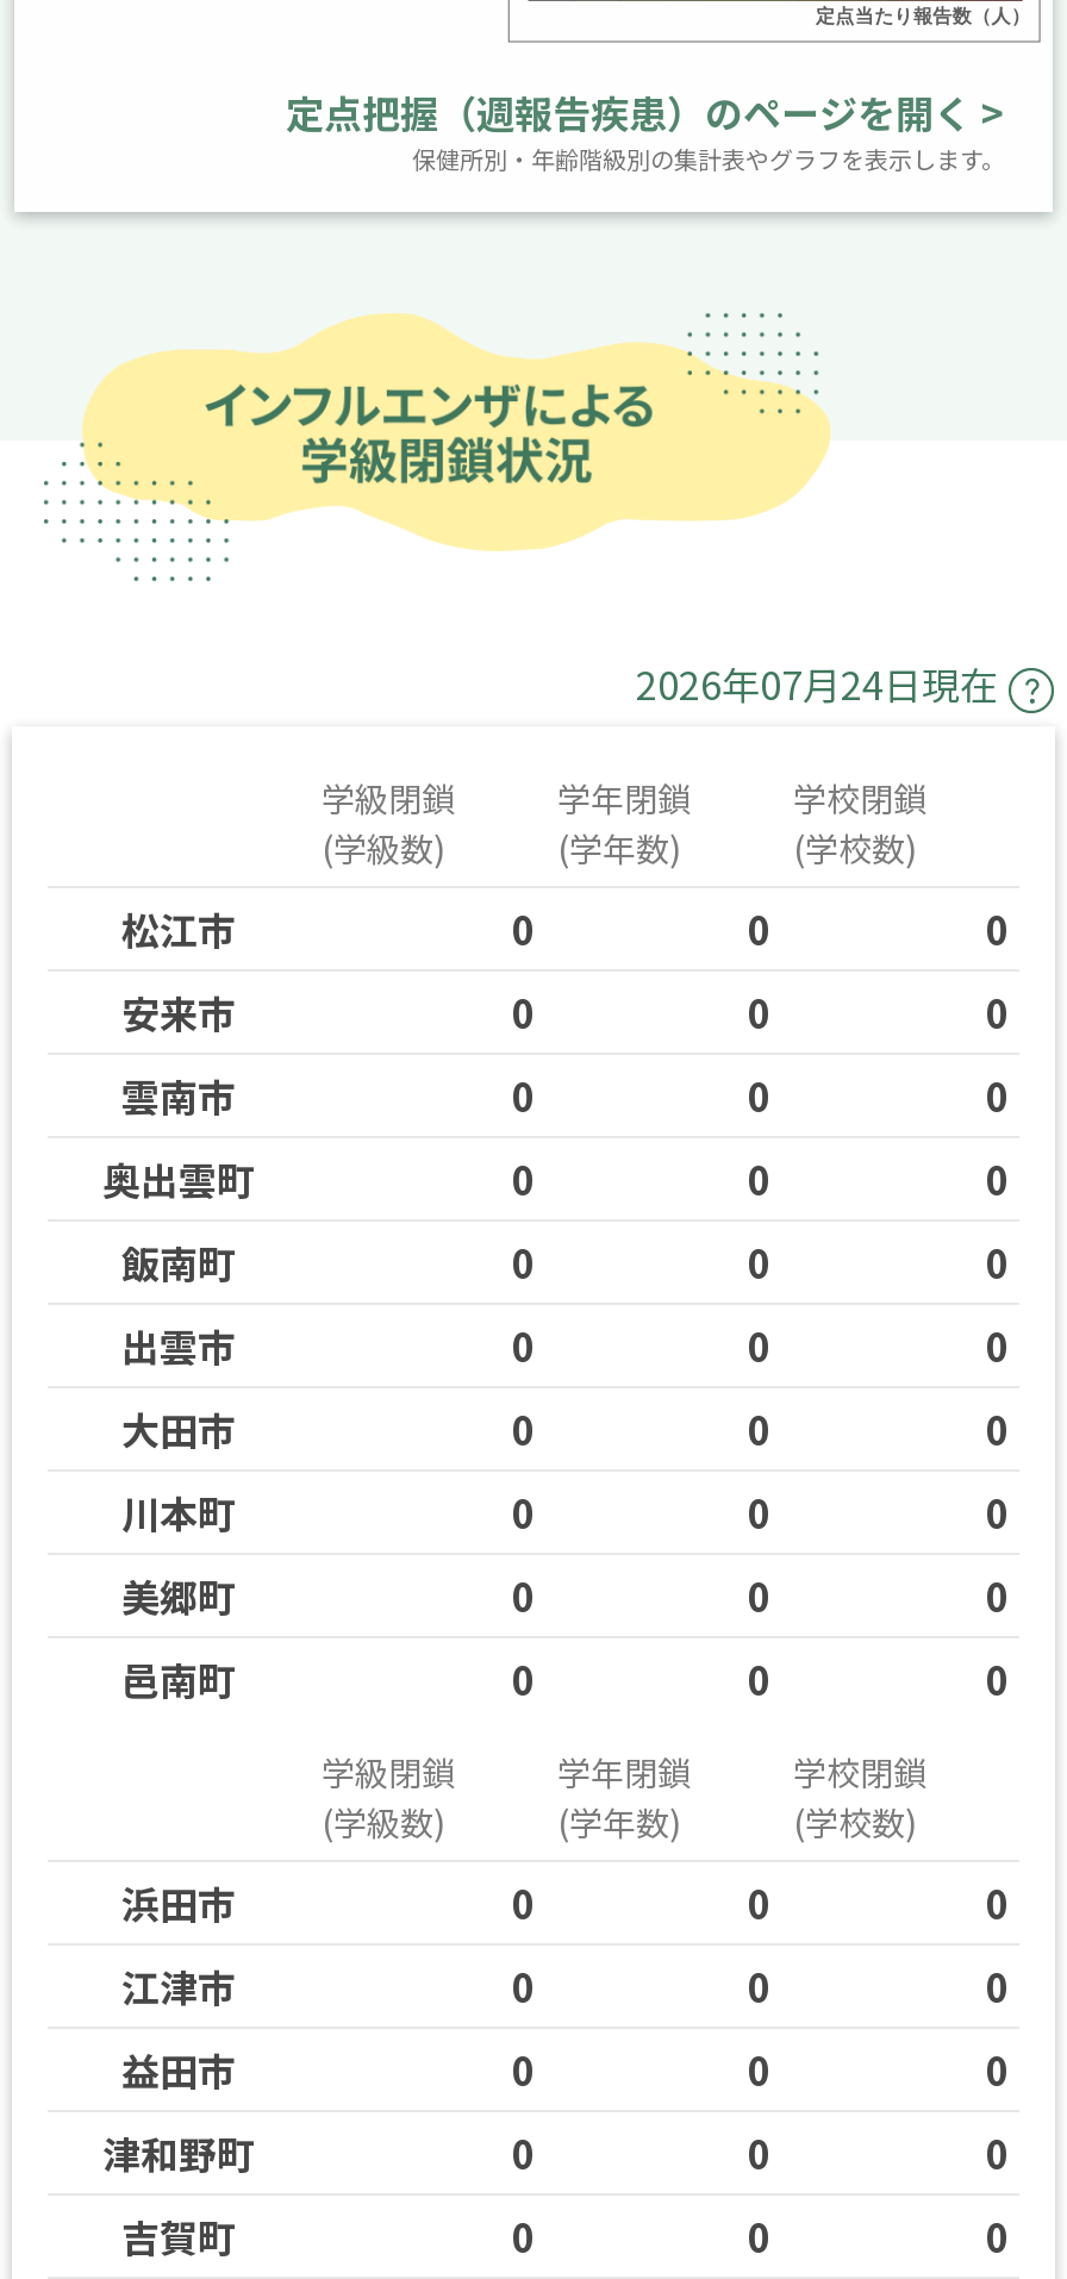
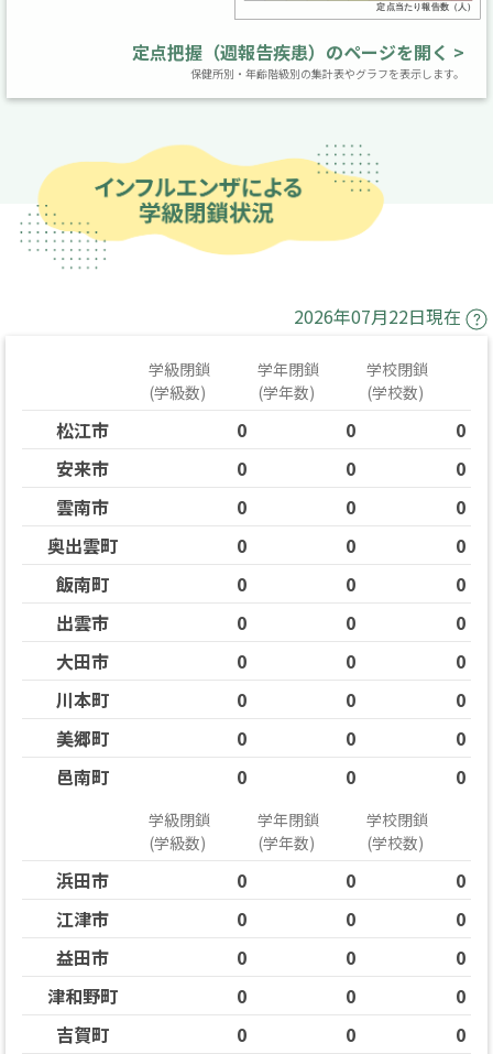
- 2026年07月24日現在
+ 2026年07月22日現在
